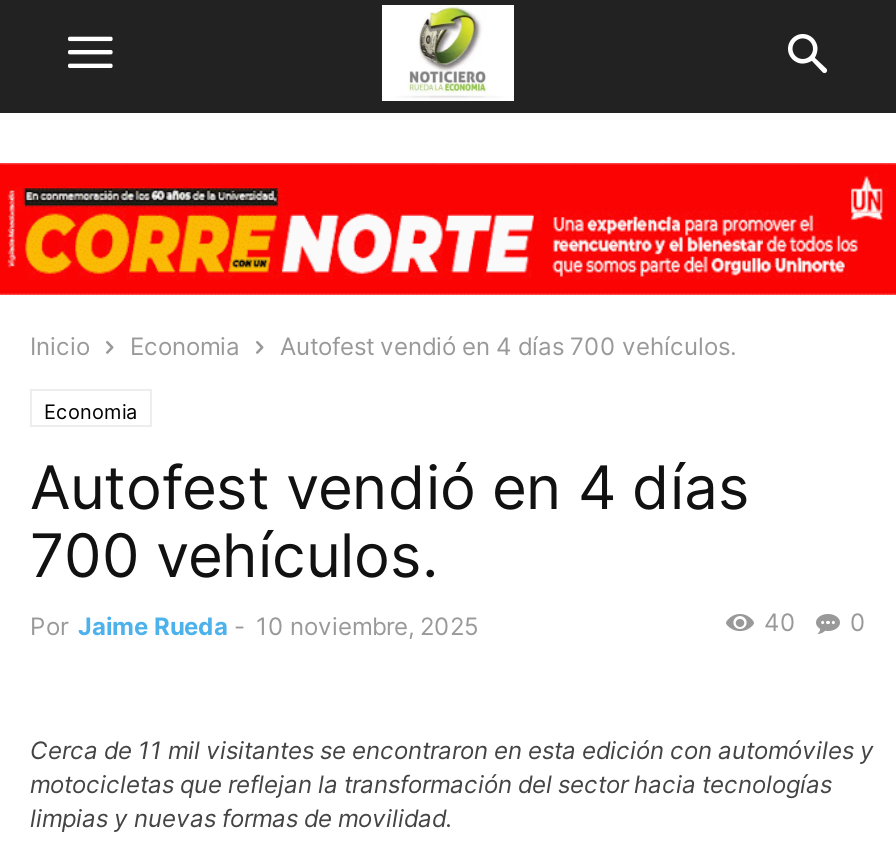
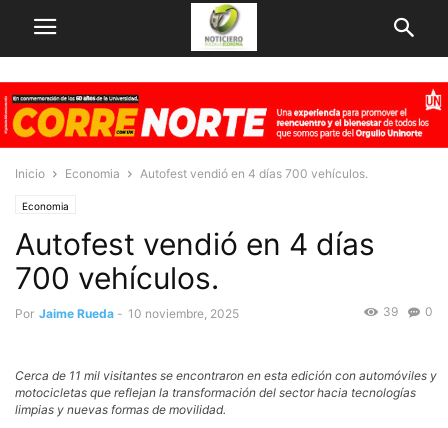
- 40 0
+ 39 0
